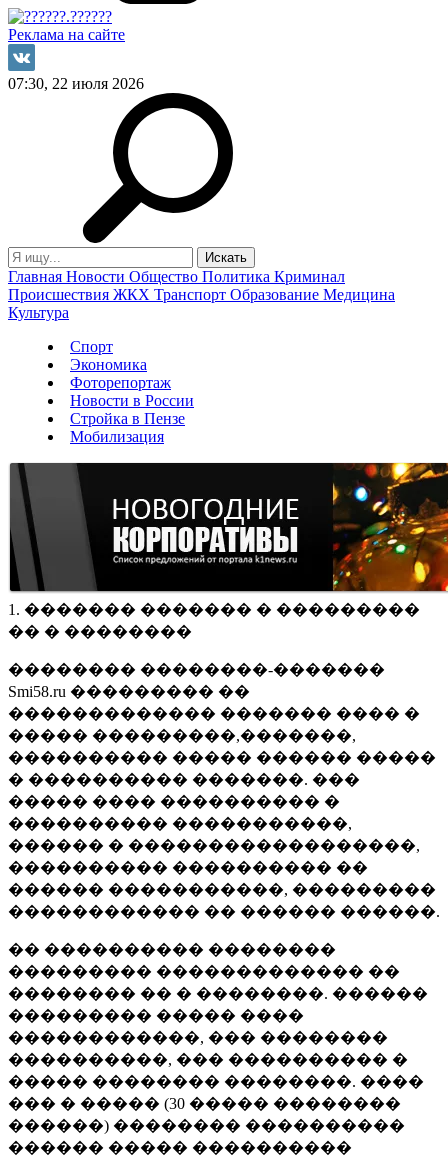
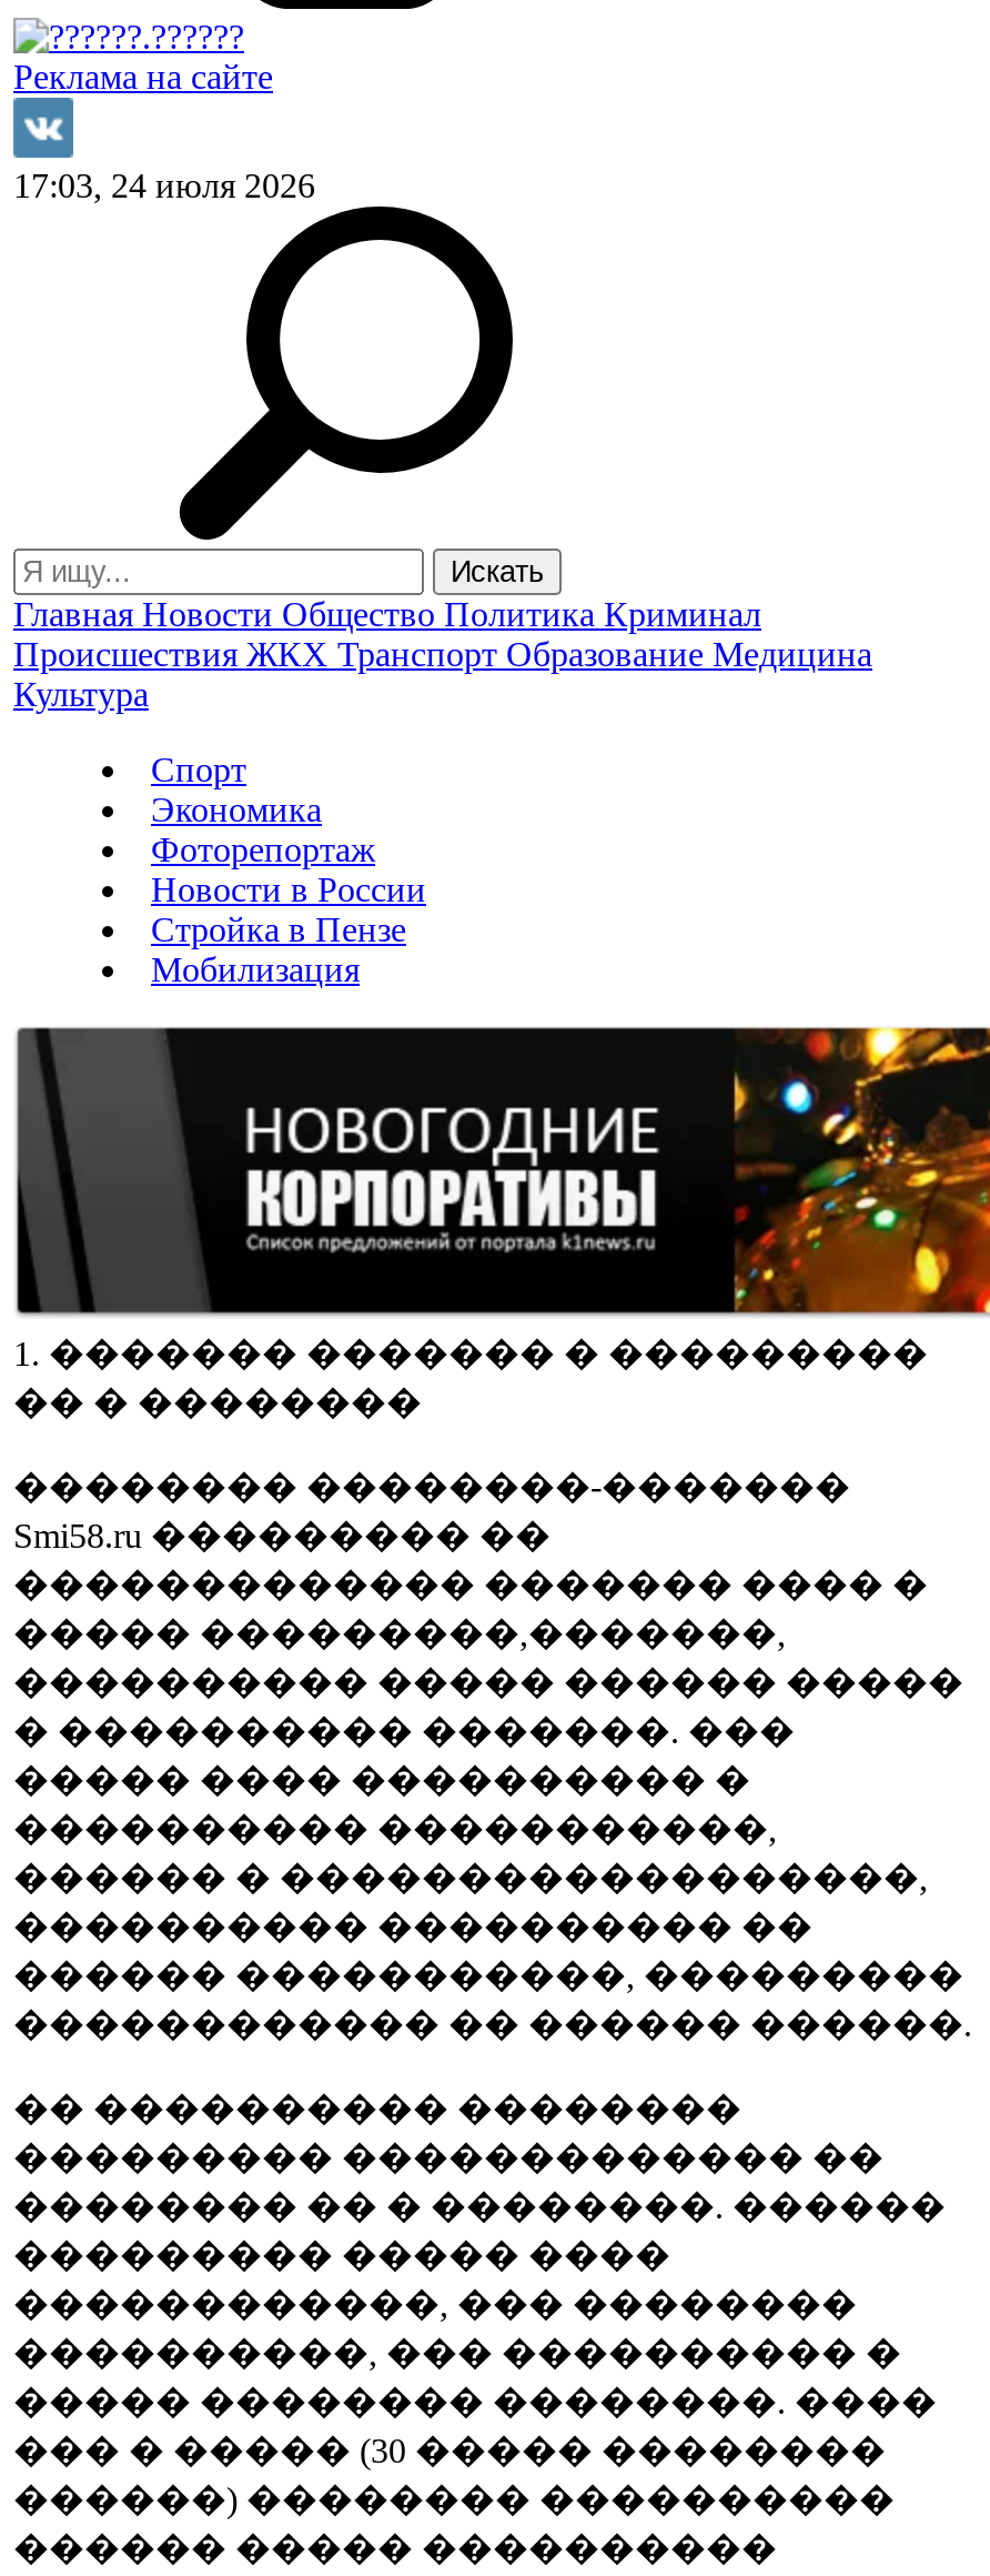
- 07:30, 22 июля 2026
+ 17:03, 24 июля 2026
